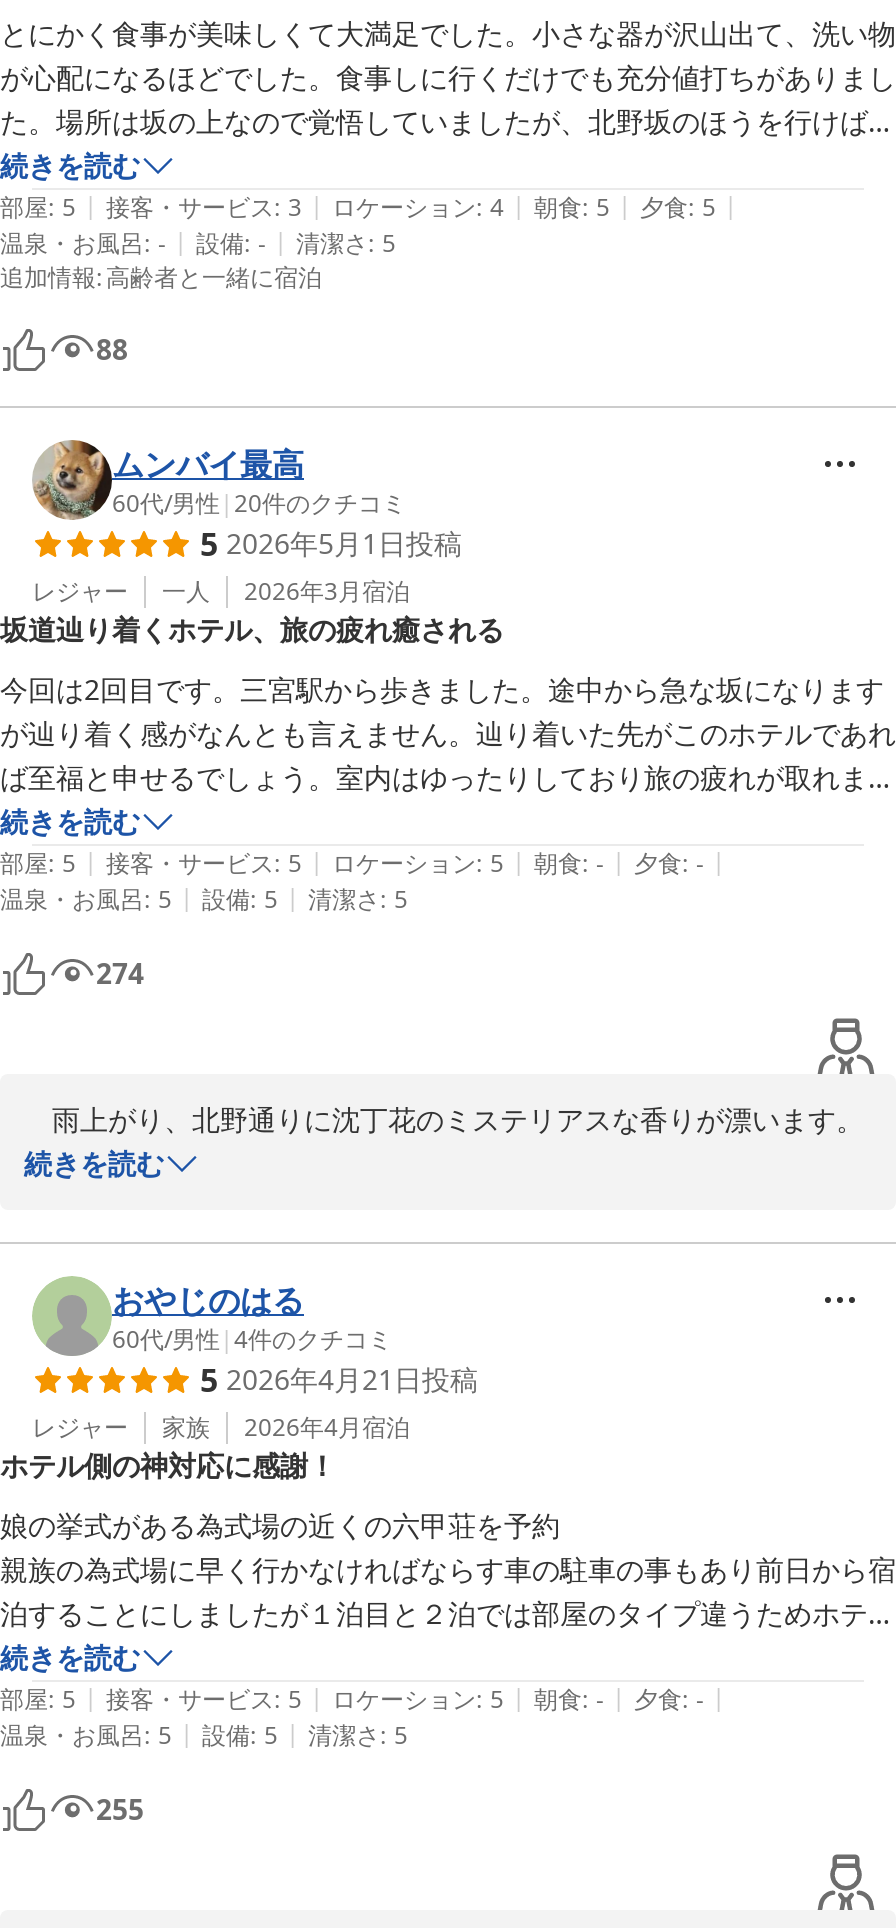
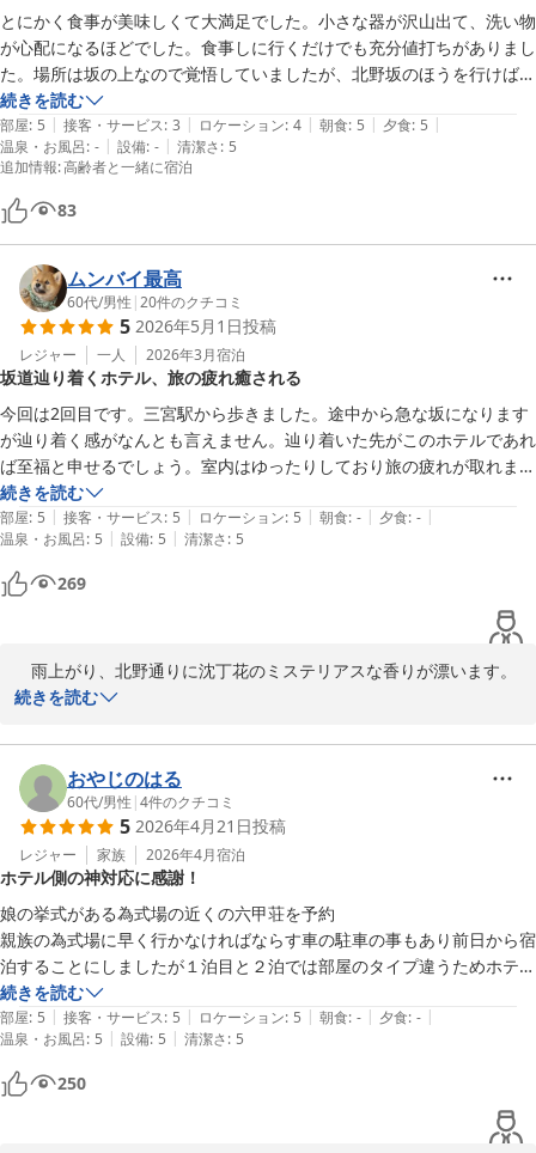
- 88
+ 83

- 274
+ 269

- 255
+ 250
